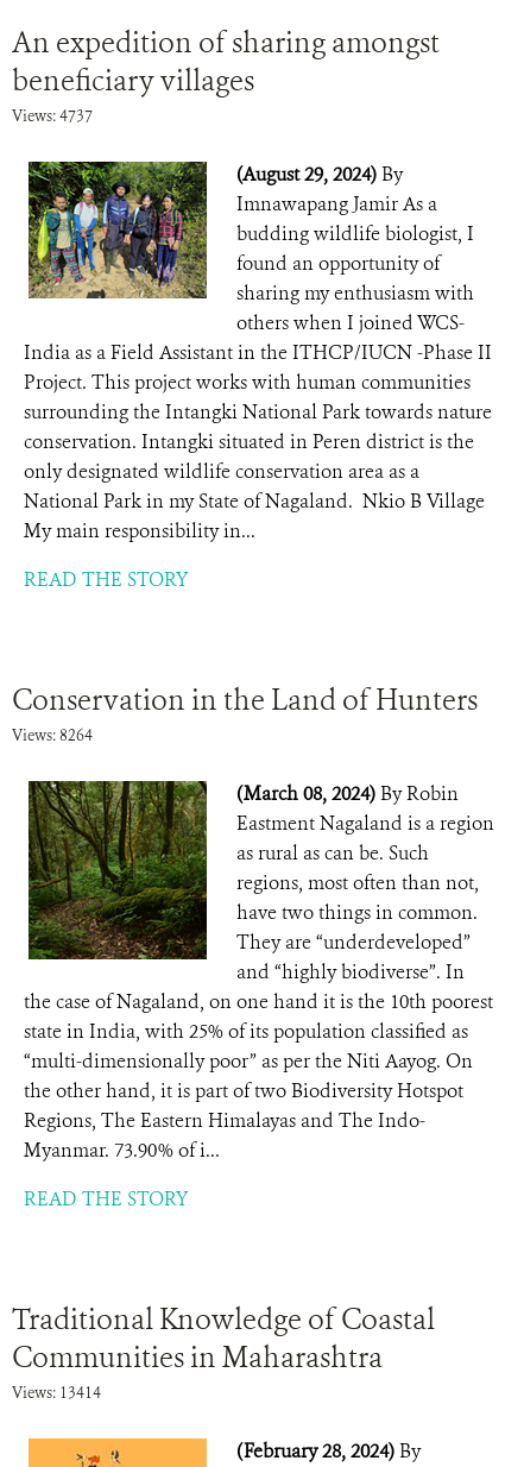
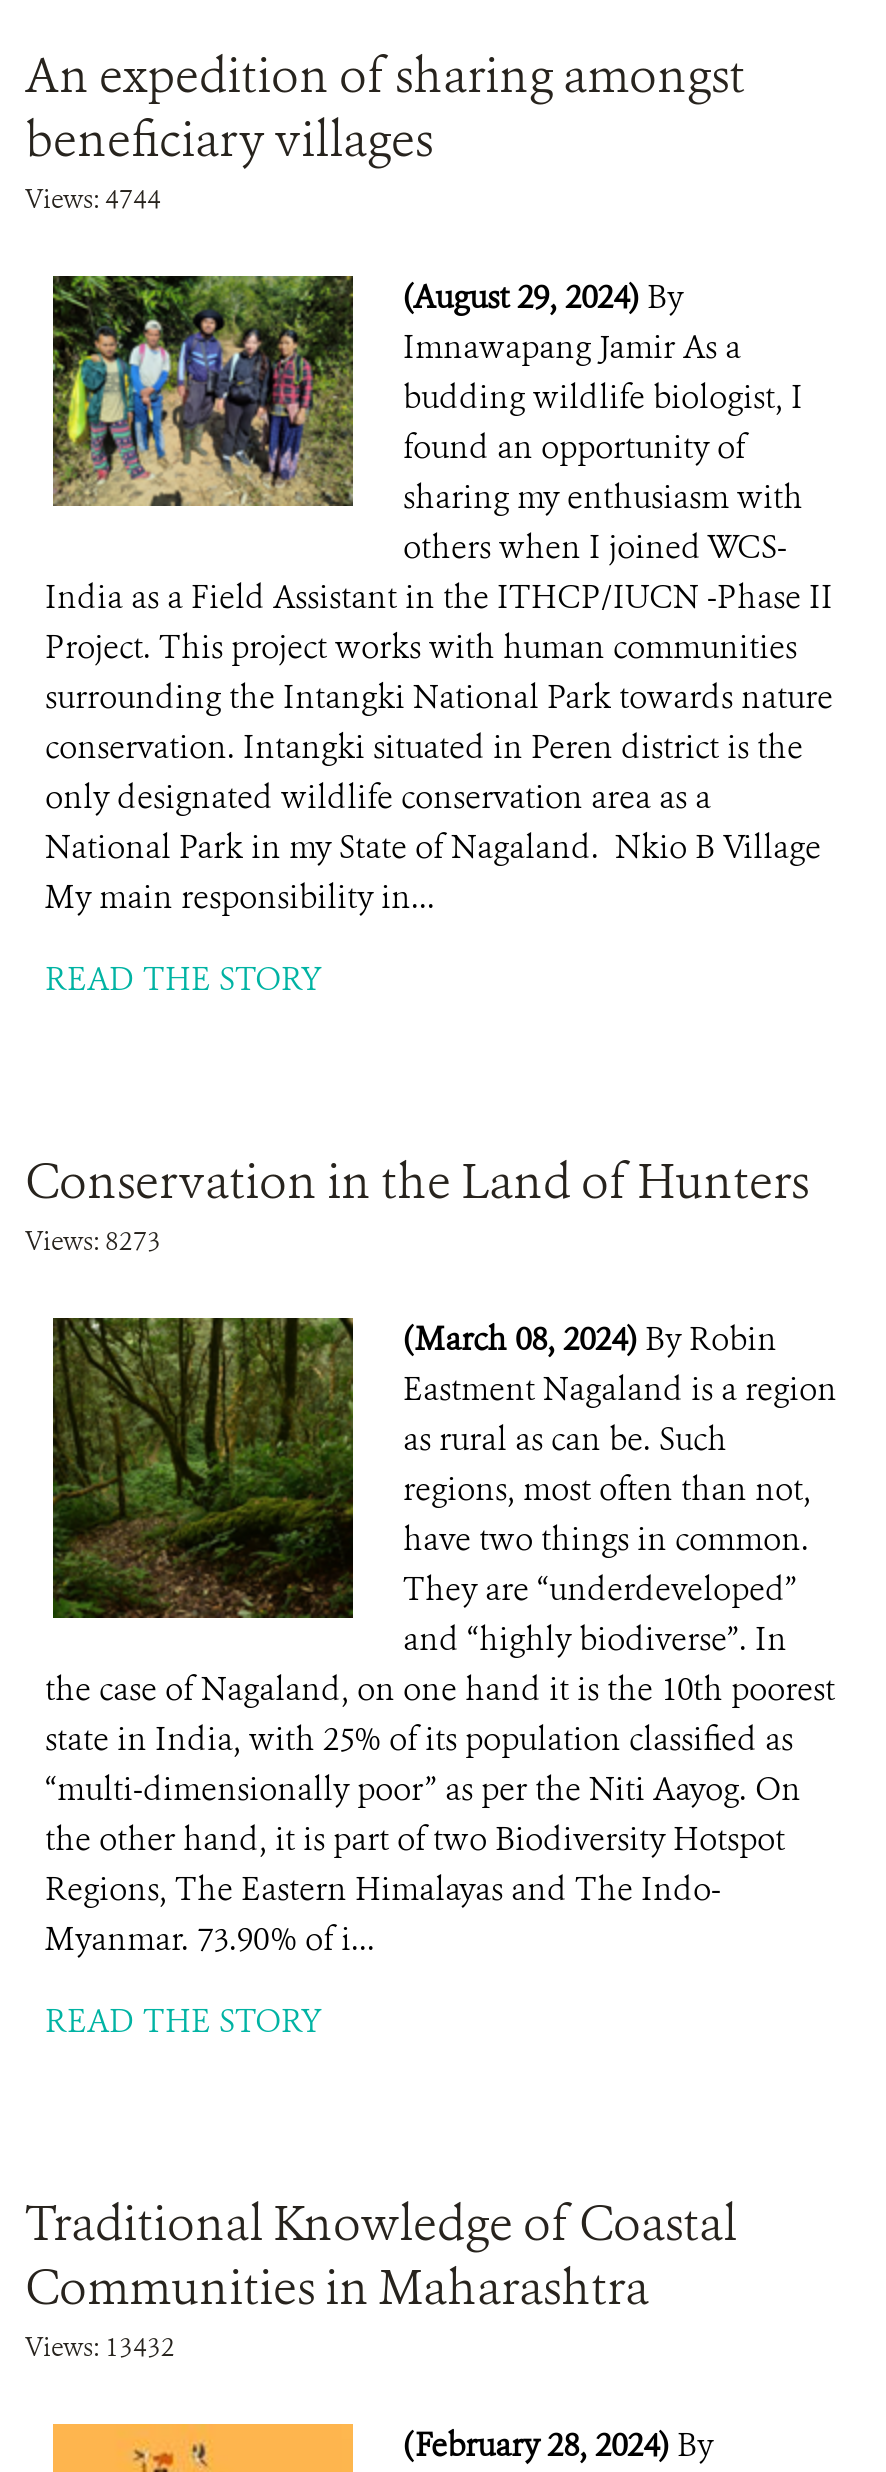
- Views: 4737
+ Views: 4744

- Views: 8264
+ Views: 8273

- Views: 13414
+ Views: 13432
